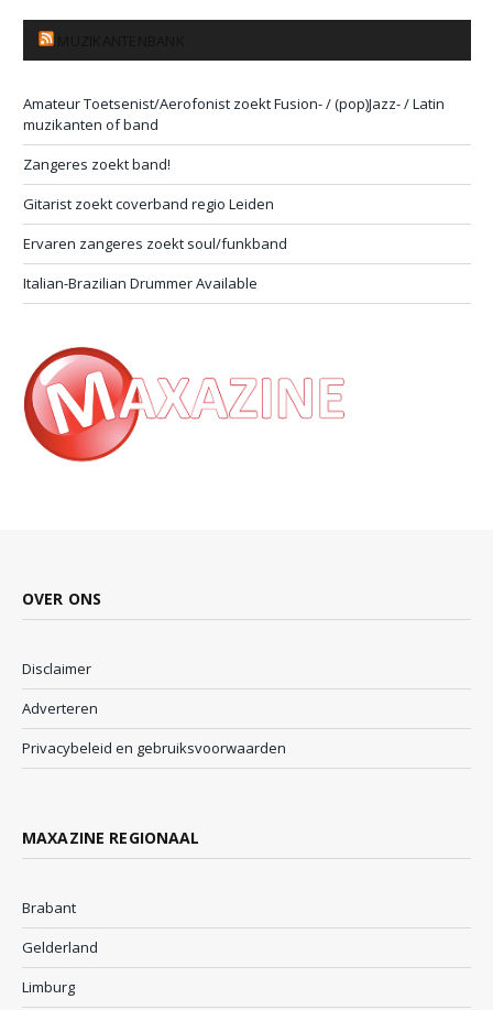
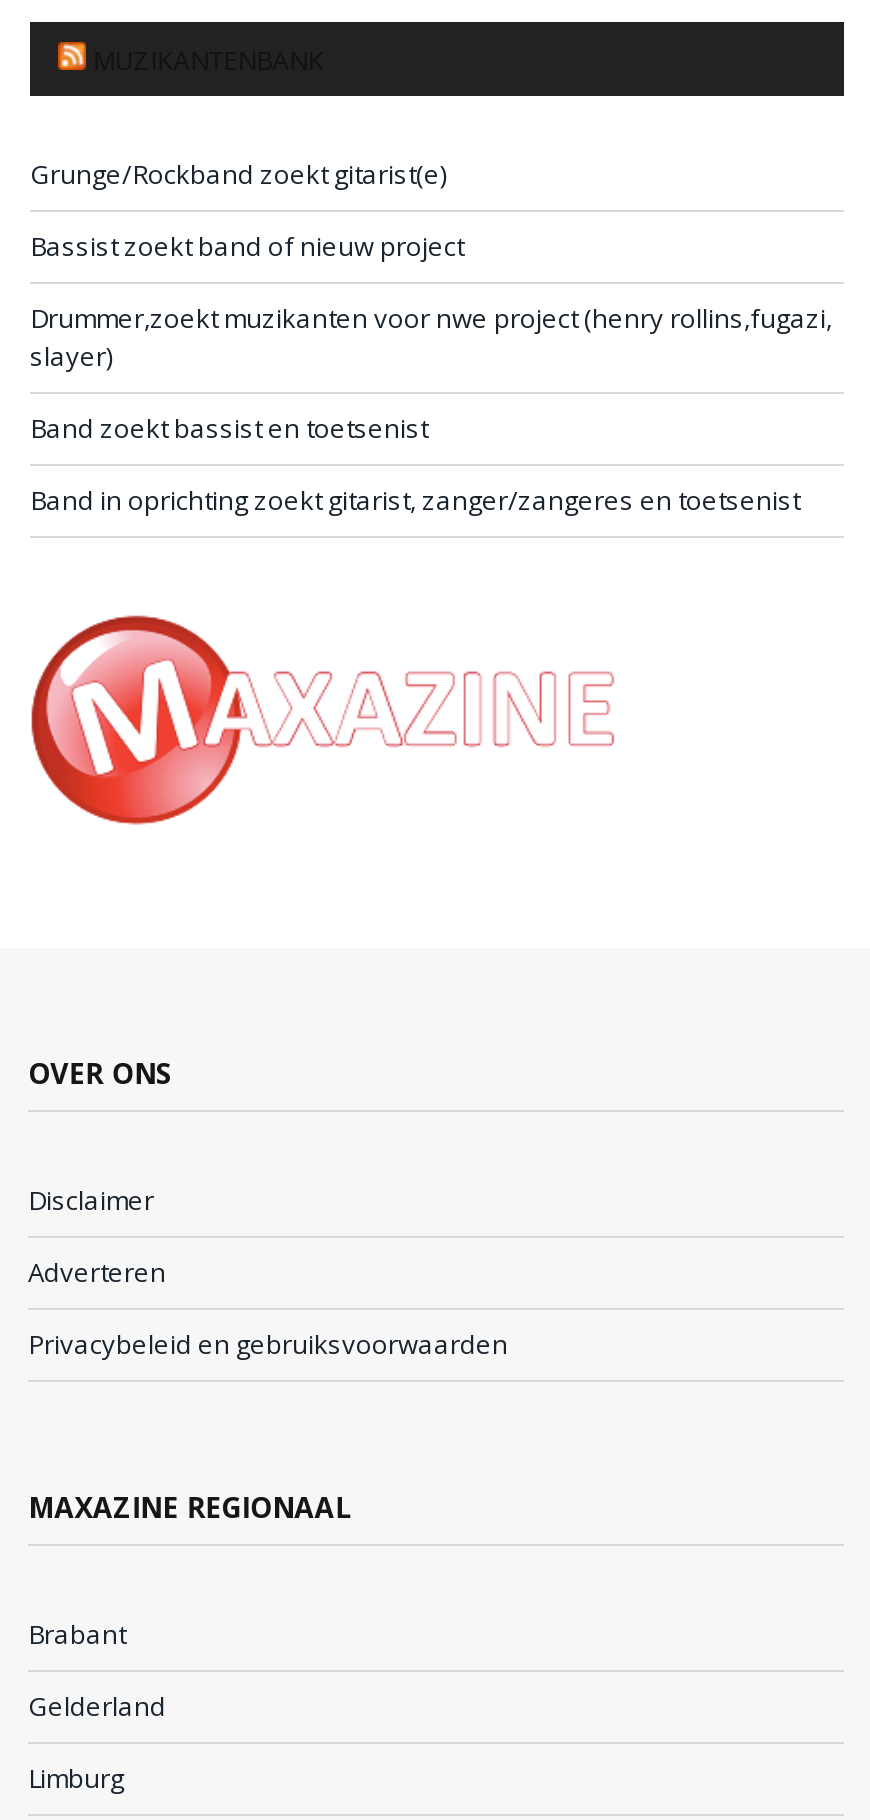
- Amateur Toetsenist/Aerofonist zoekt Fusion- / (pop)Jazz- / Latin
- muzikanten of band
+ Grunge/Rockband zoekt gitarist(e)

- Zangeres zoekt band!
+ Bassist zoekt band of nieuw project

- Gitarist zoekt coverband regio Leiden
+ Drummer,zoekt muzikanten voor nwe project (henry rollins,fugazi,
+ slayer)

- Ervaren zangeres zoekt soul/funkband
+ Band zoekt bassist en toetsenist

- Italian-Brazilian Drummer Available
+ Band in oprichting zoekt gitarist, zanger/zangeres en toetsenist
